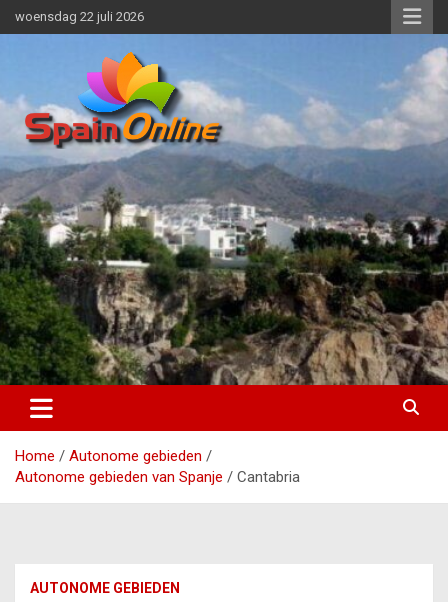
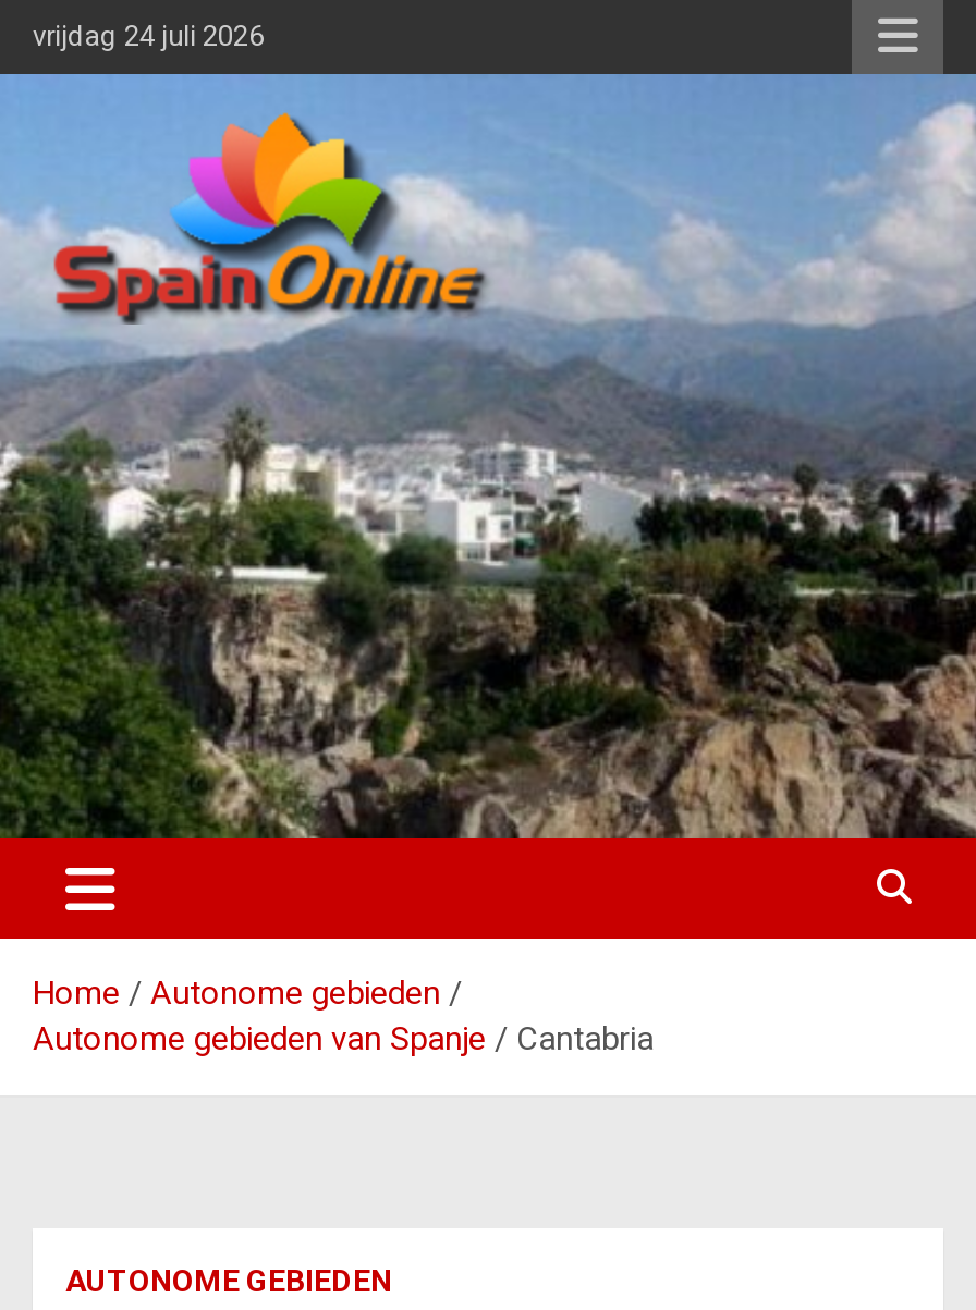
- woensdag 22 juli 2026
+ vrijdag 24 juli 2026
